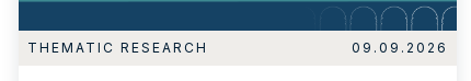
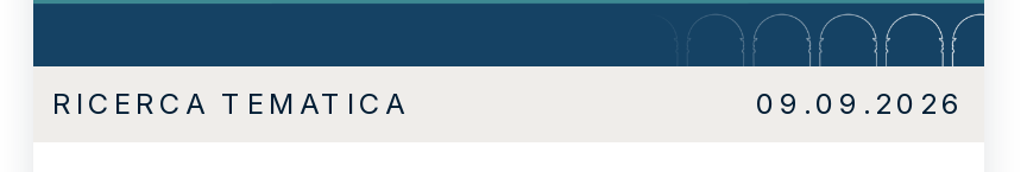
- THEMATIC RESEARCH
+ RICERCA TEMATICA
